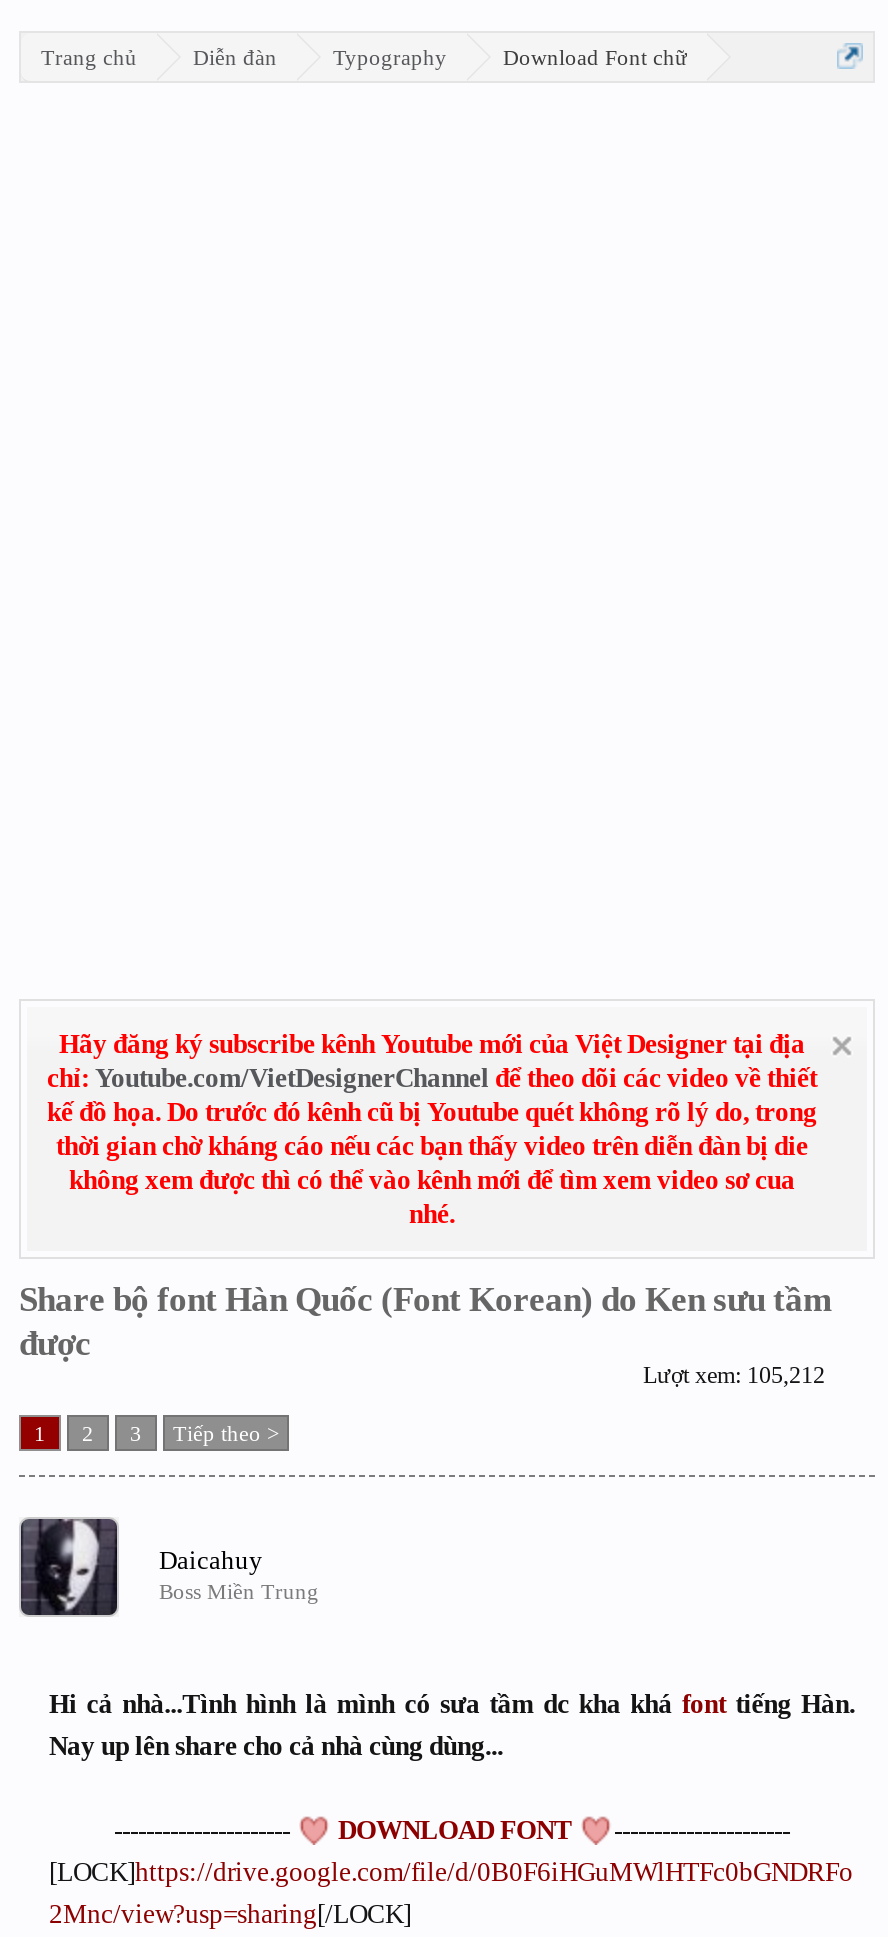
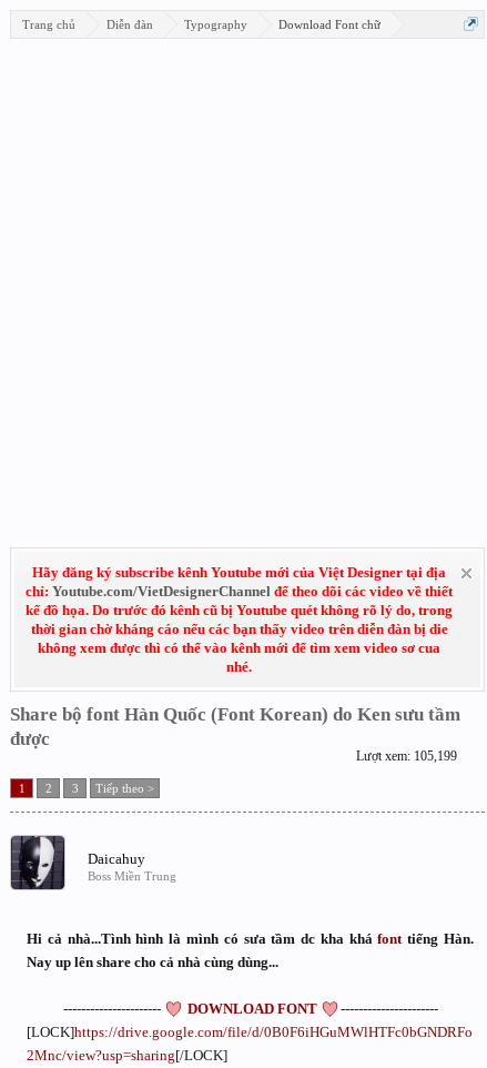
- Lượt xem: 105,212
+ Lượt xem: 105,199
